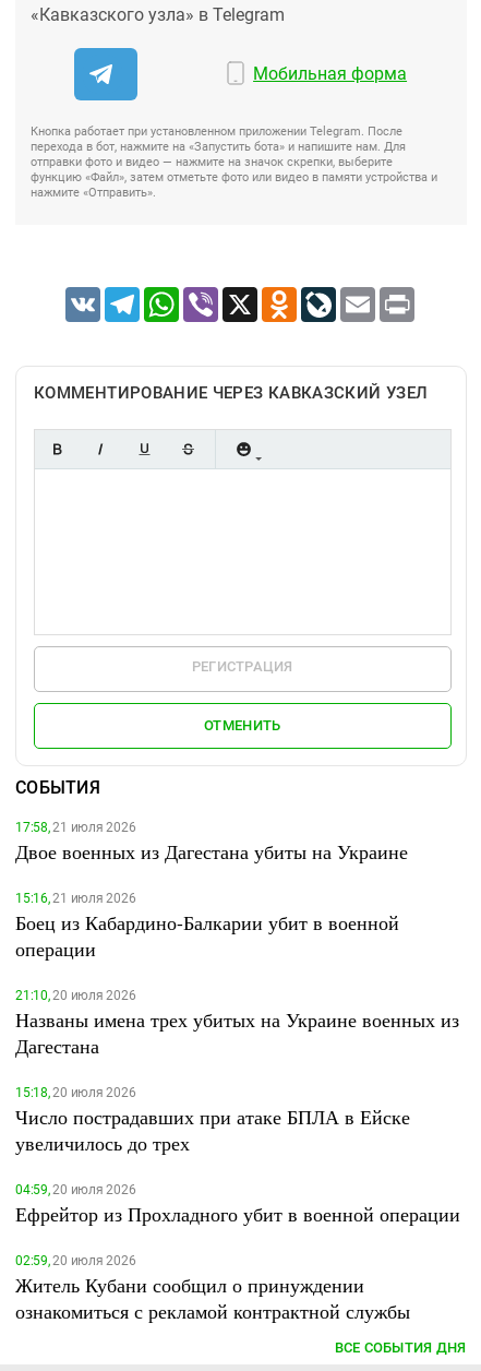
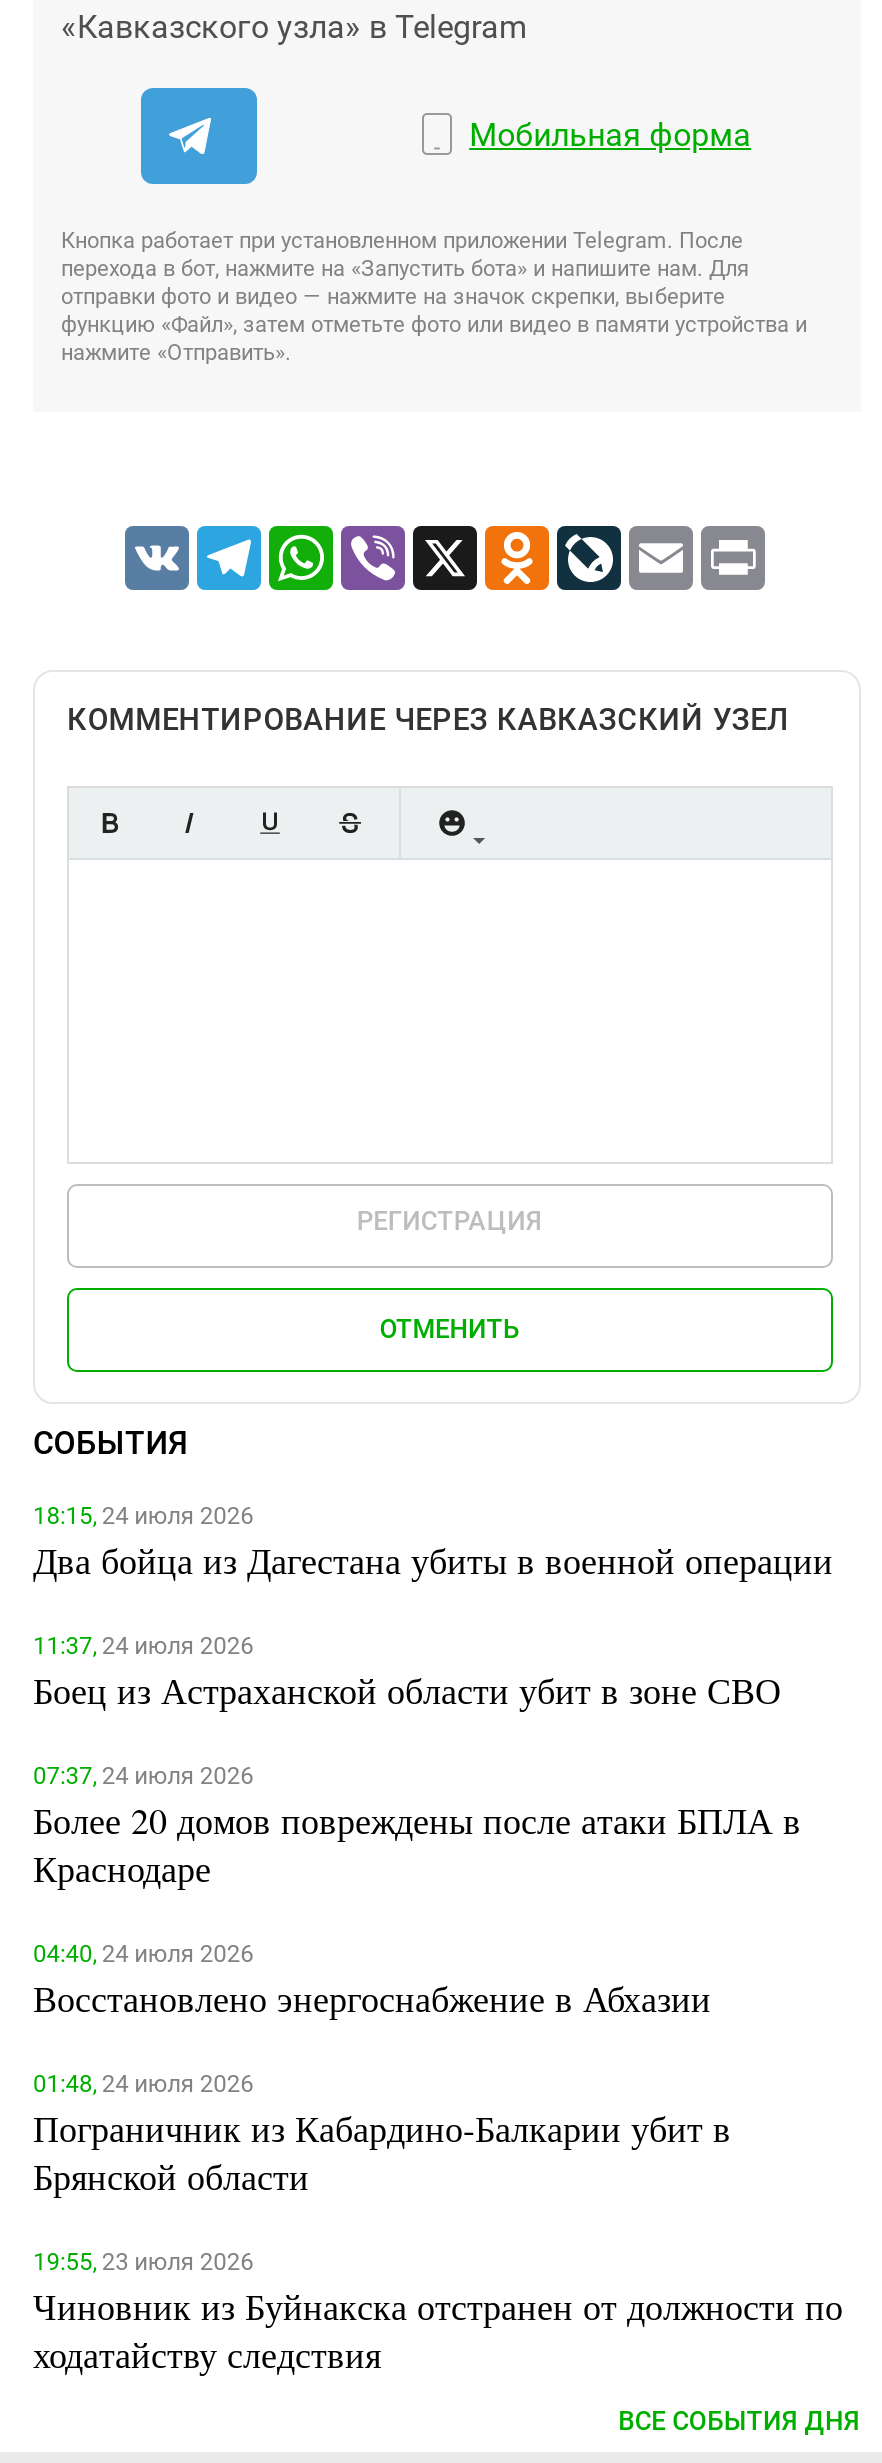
- 17:58, 21 июля 2026
- Двое военных из Дагестана убиты на Украине
+ 18:15, 24 июля 2026
+ Два бойца из Дагестана убиты в военной операции

- 15:16, 21 июля 2026
- Боец из Кабардино-Балкарии убит в военной
- операции
+ 11:37, 24 июля 2026
+ Боец из Астраханской области убит в зоне СВО

- 21:10, 20 июля 2026
- Названы имена трех убитых на Украине военных из
- Дагестана
+ 07:37, 24 июля 2026
+ Более 20 домов повреждены после атаки БПЛА в
+ Краснодаре

- 15:18, 20 июля 2026
- Число пострадавших при атаке БПЛА в Ейске
- увеличилось до трех
+ 04:40, 24 июля 2026
+ Восстановлено энергоснабжение в Абхазии

- 04:59, 20 июля 2026
- Ефрейтор из Прохладного убит в военной операции
+ 01:48, 24 июля 2026
+ Пограничник из Кабардино-Балкарии убит в
+ Брянской области

- 02:59, 20 июля 2026
- Житель Кубани сообщил о принуждении
- ознакомиться с рекламой контрактной службы
+ 19:55, 23 июля 2026
+ Чиновник из Буйнакска отстранен от должности по
+ ходатайству следствия
